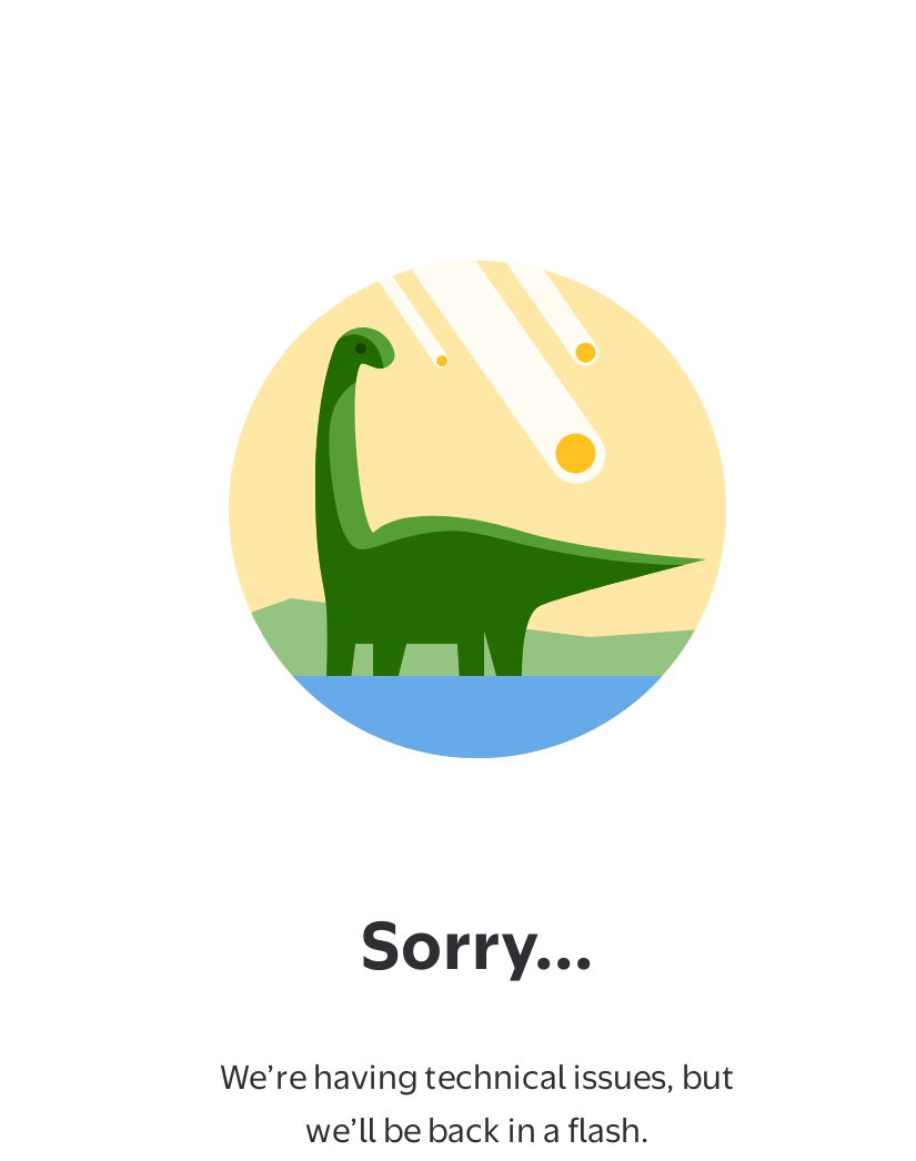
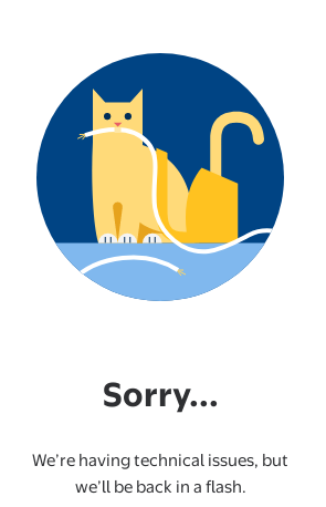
- [image]
+ [image]
